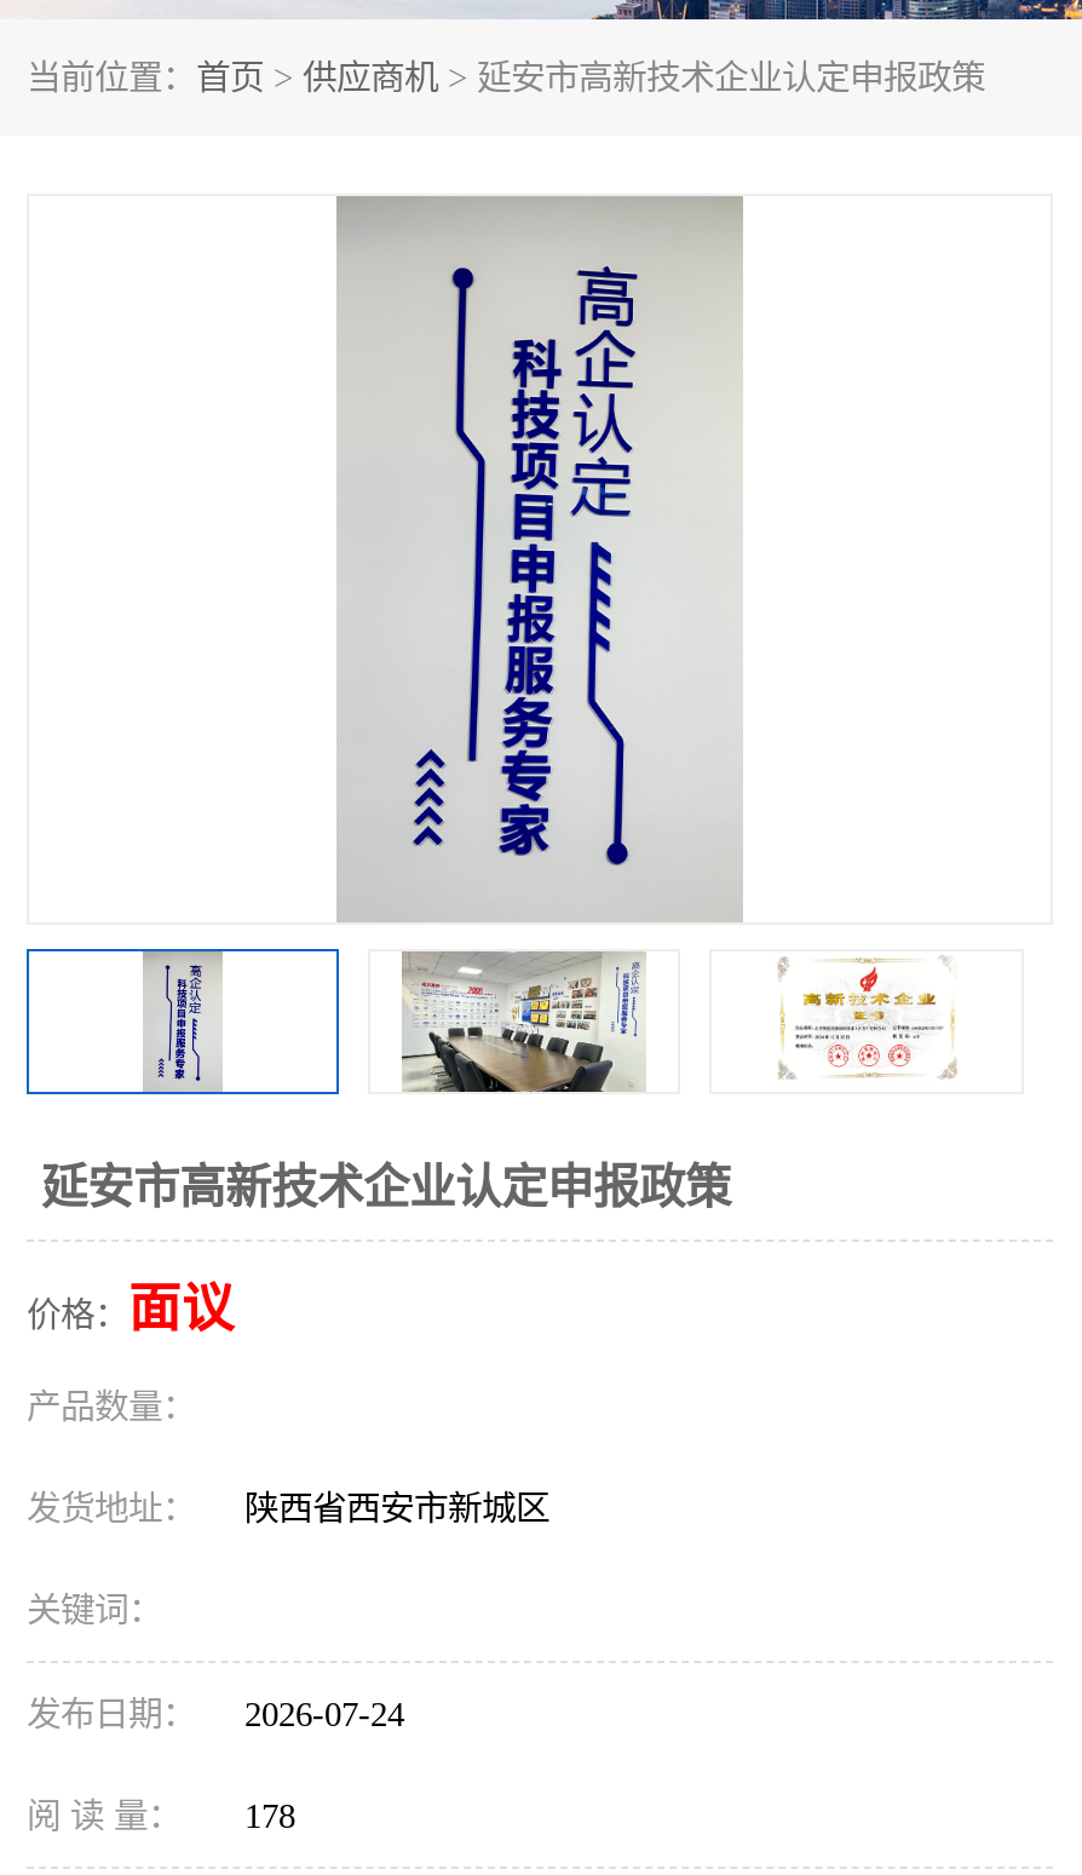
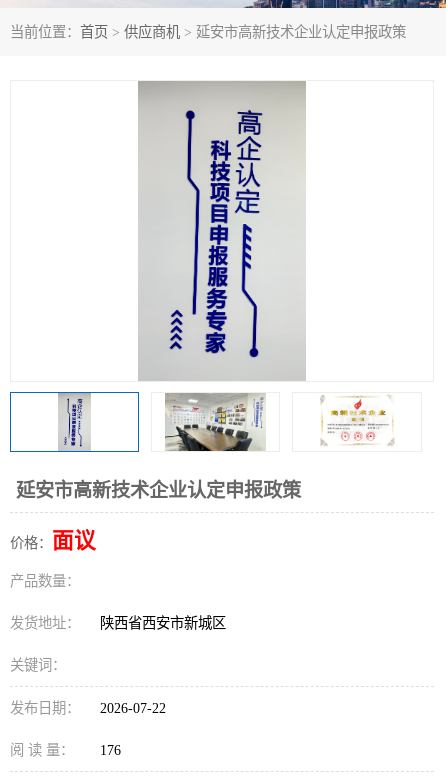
- 发布日期： 2026-07-24
+ 发布日期： 2026-07-22

- 阅 读 量： 178
+ 阅 读 量： 176
